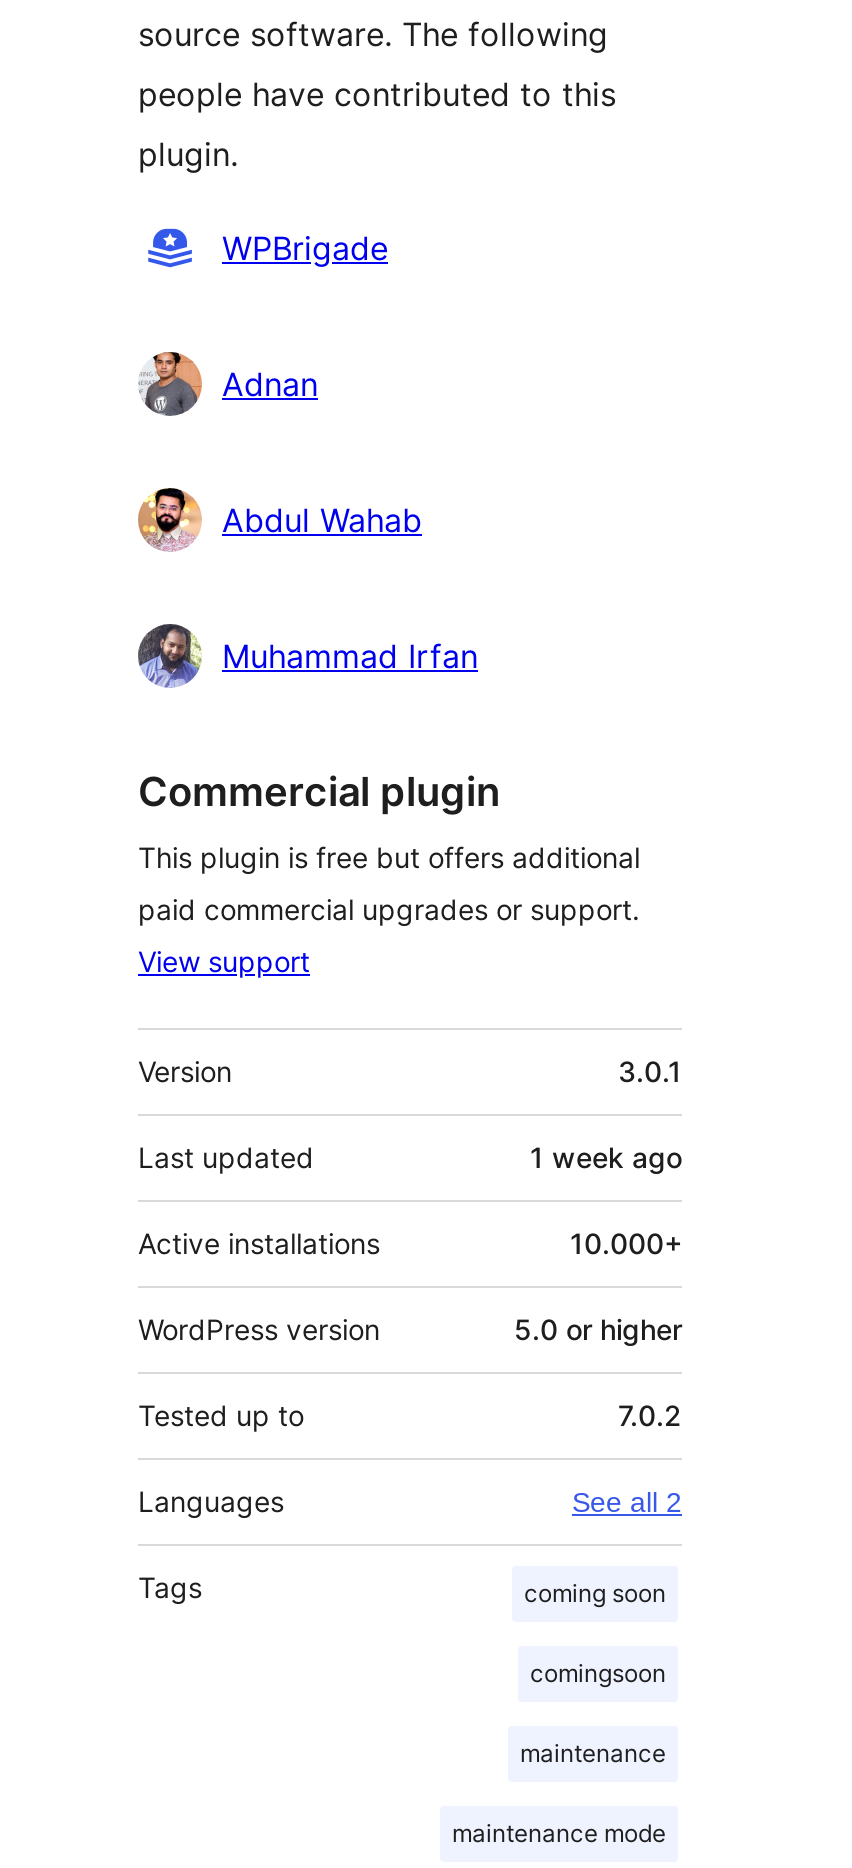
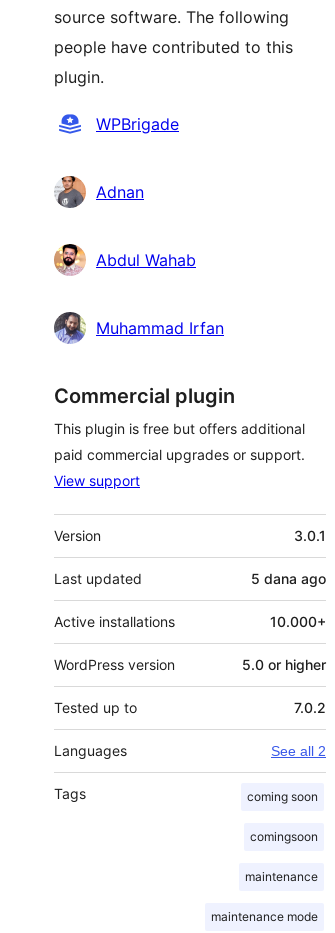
- 1 week ago
+ 5 dana ago
